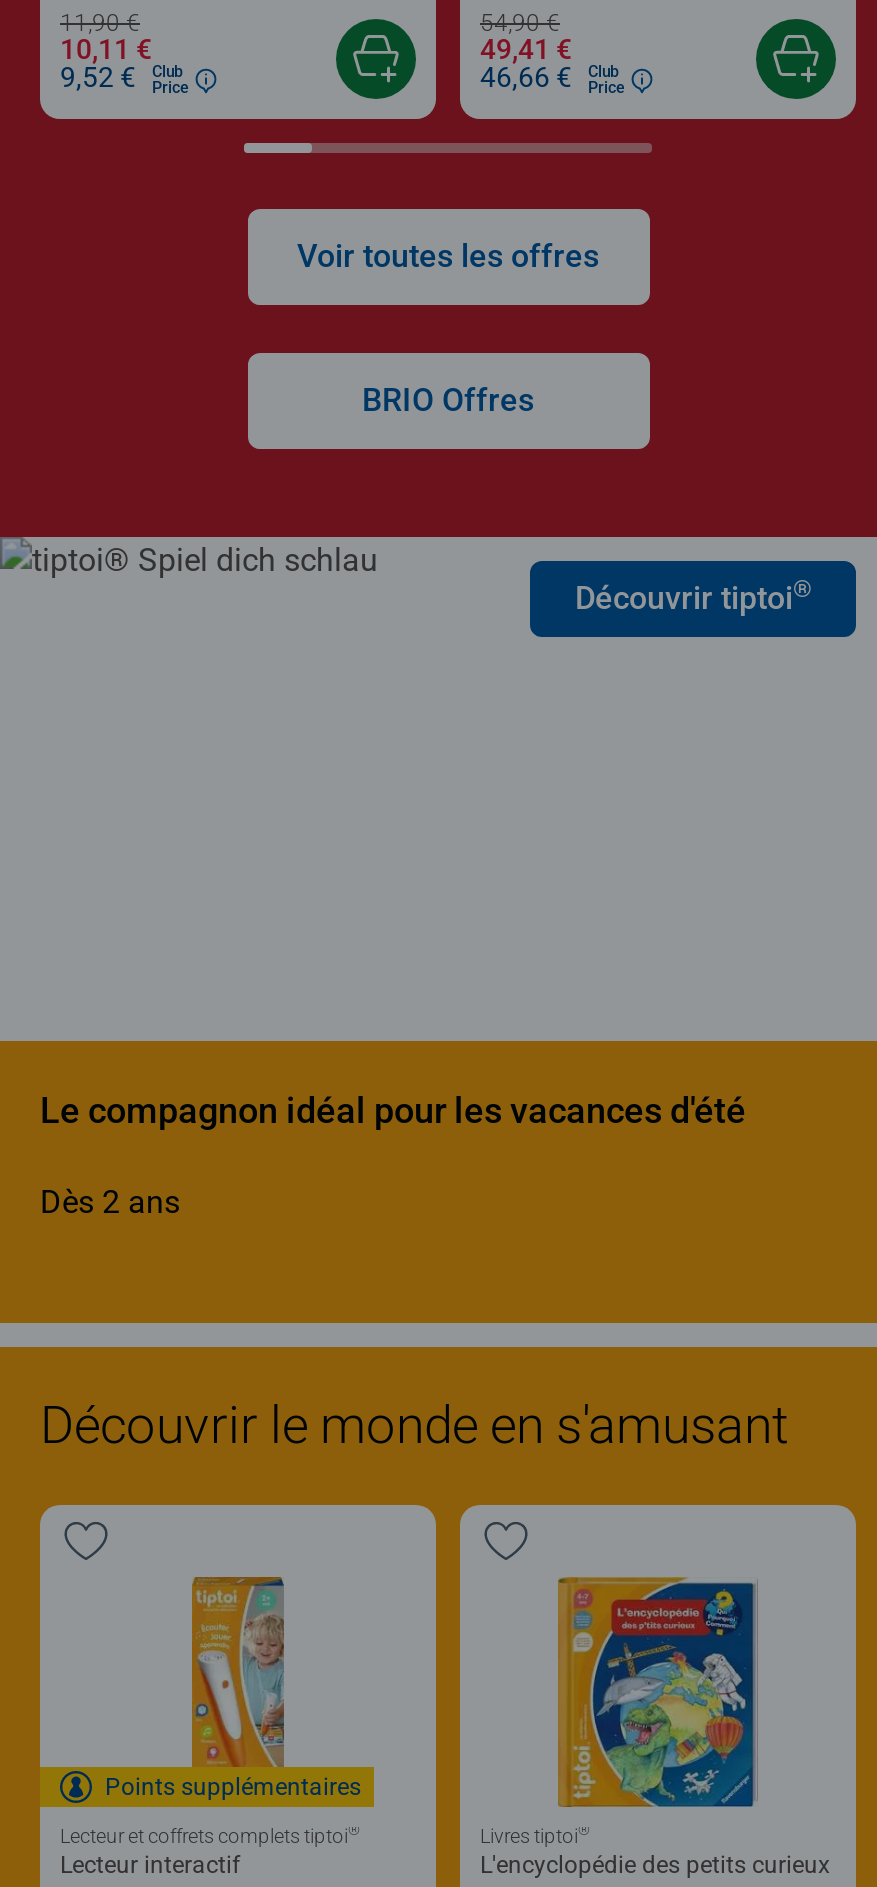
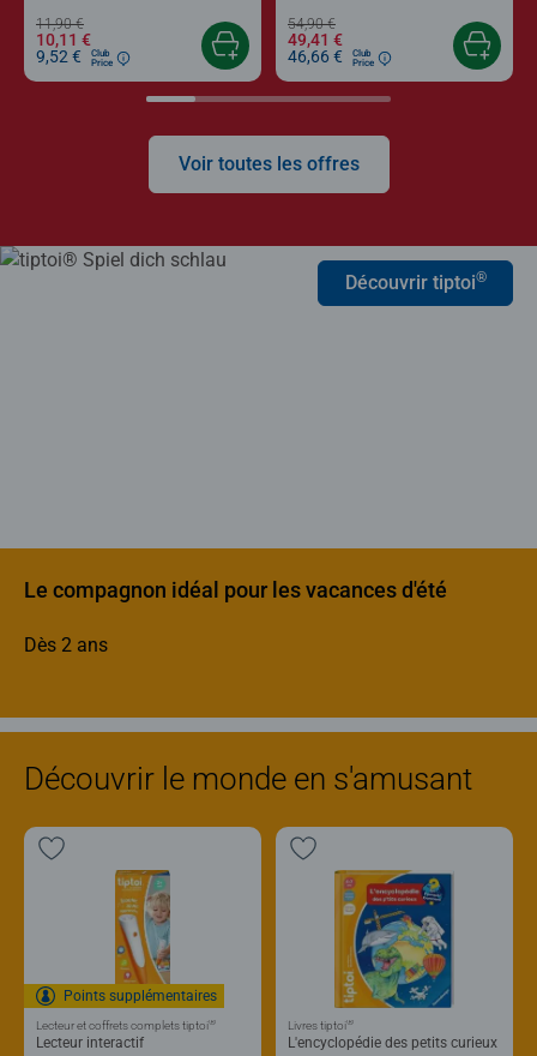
- BRIO Offres
